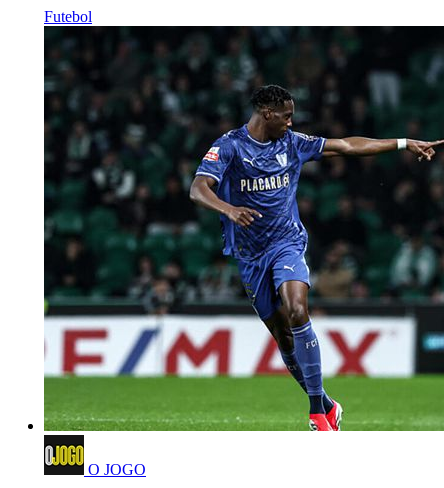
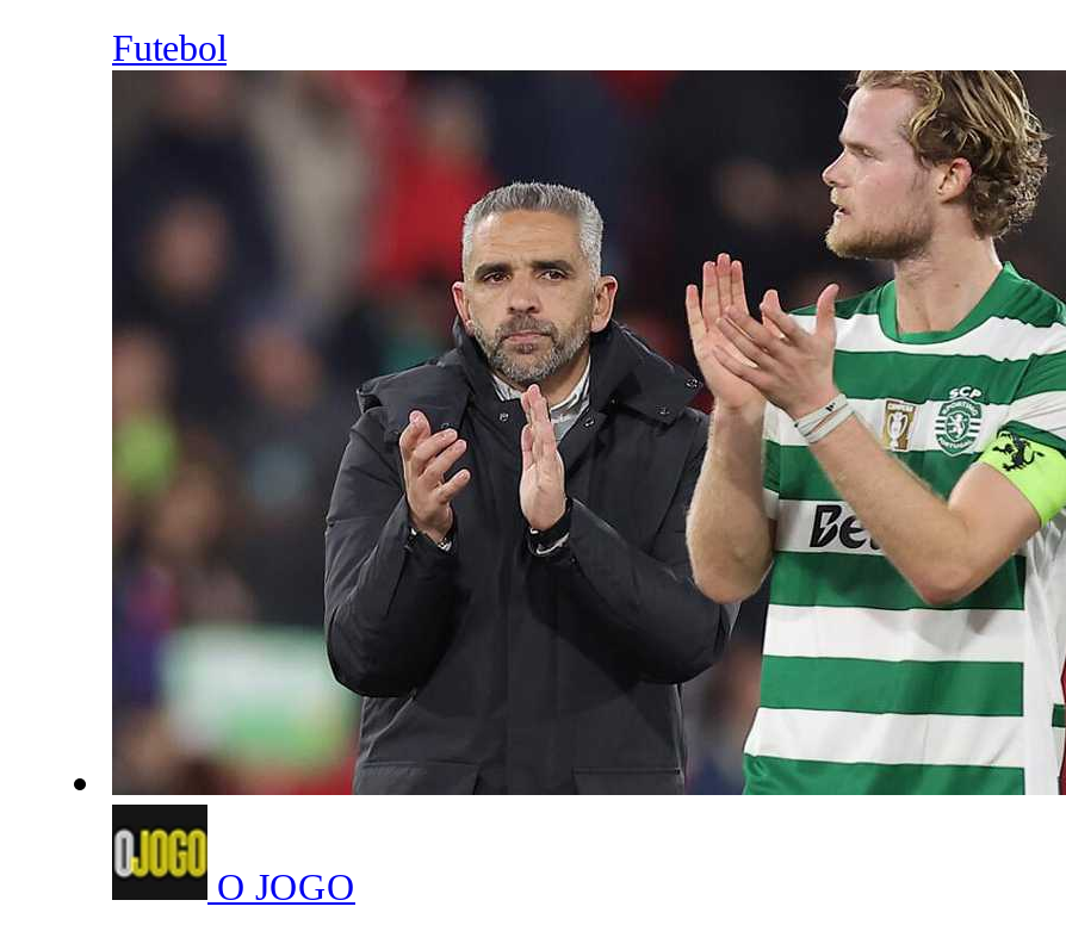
- [image]
+ [image]
